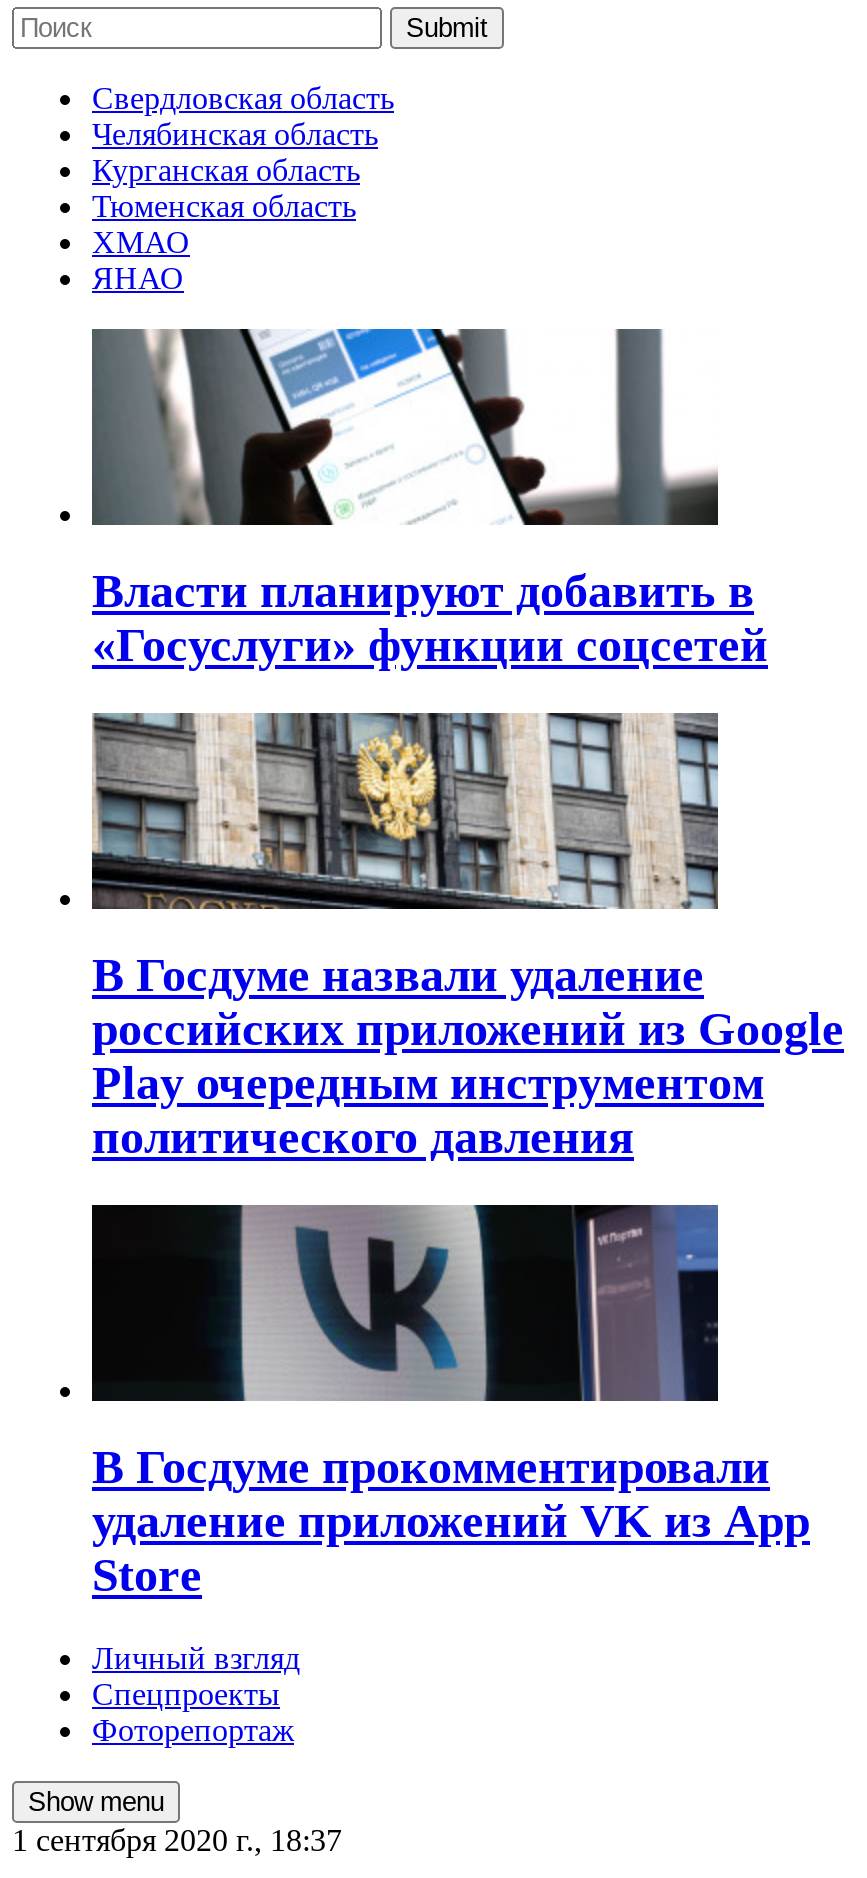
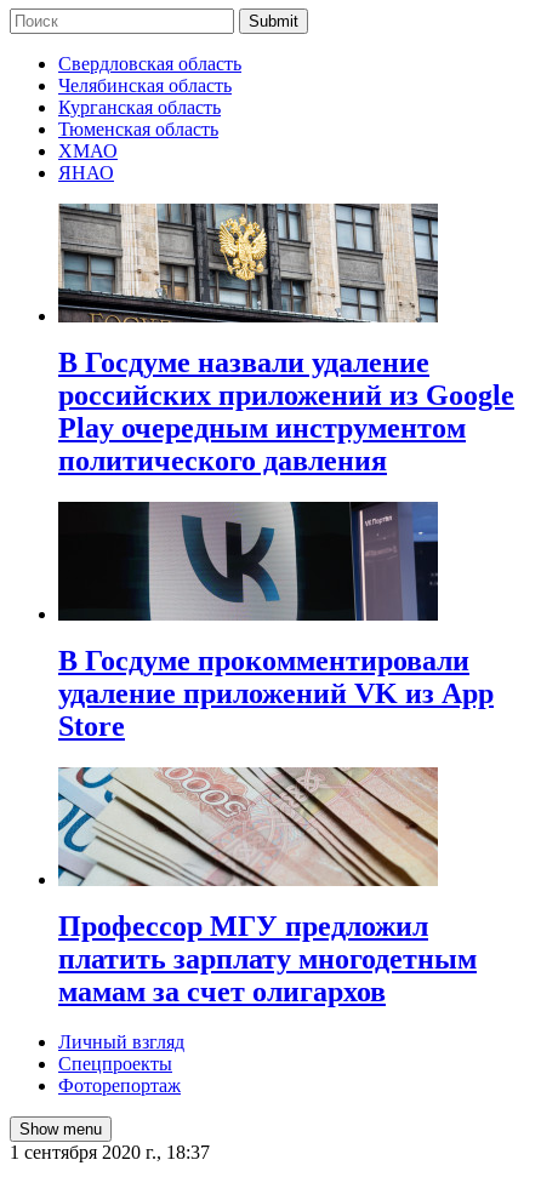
- [image]
- Власти планируют добавить в
- «Госуслуги» функции соцсетей

moved up: [image] | В Госдуме назвали удаление | российских приложений из Google | Play очередным инструментом | политического давления | В Госдуме прокомментировали | Store

+ [image]
+ Профессор МГУ предложил
+ платить зарплату многодетным
+ мамам за счет олигархов
